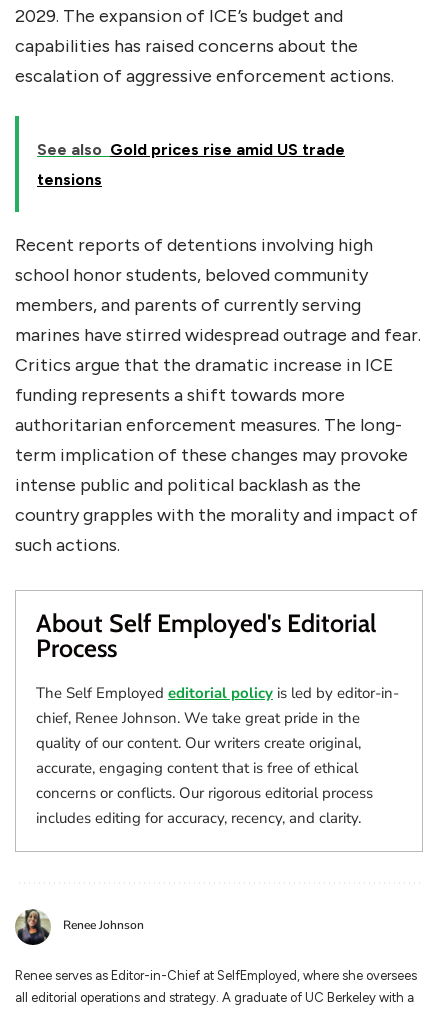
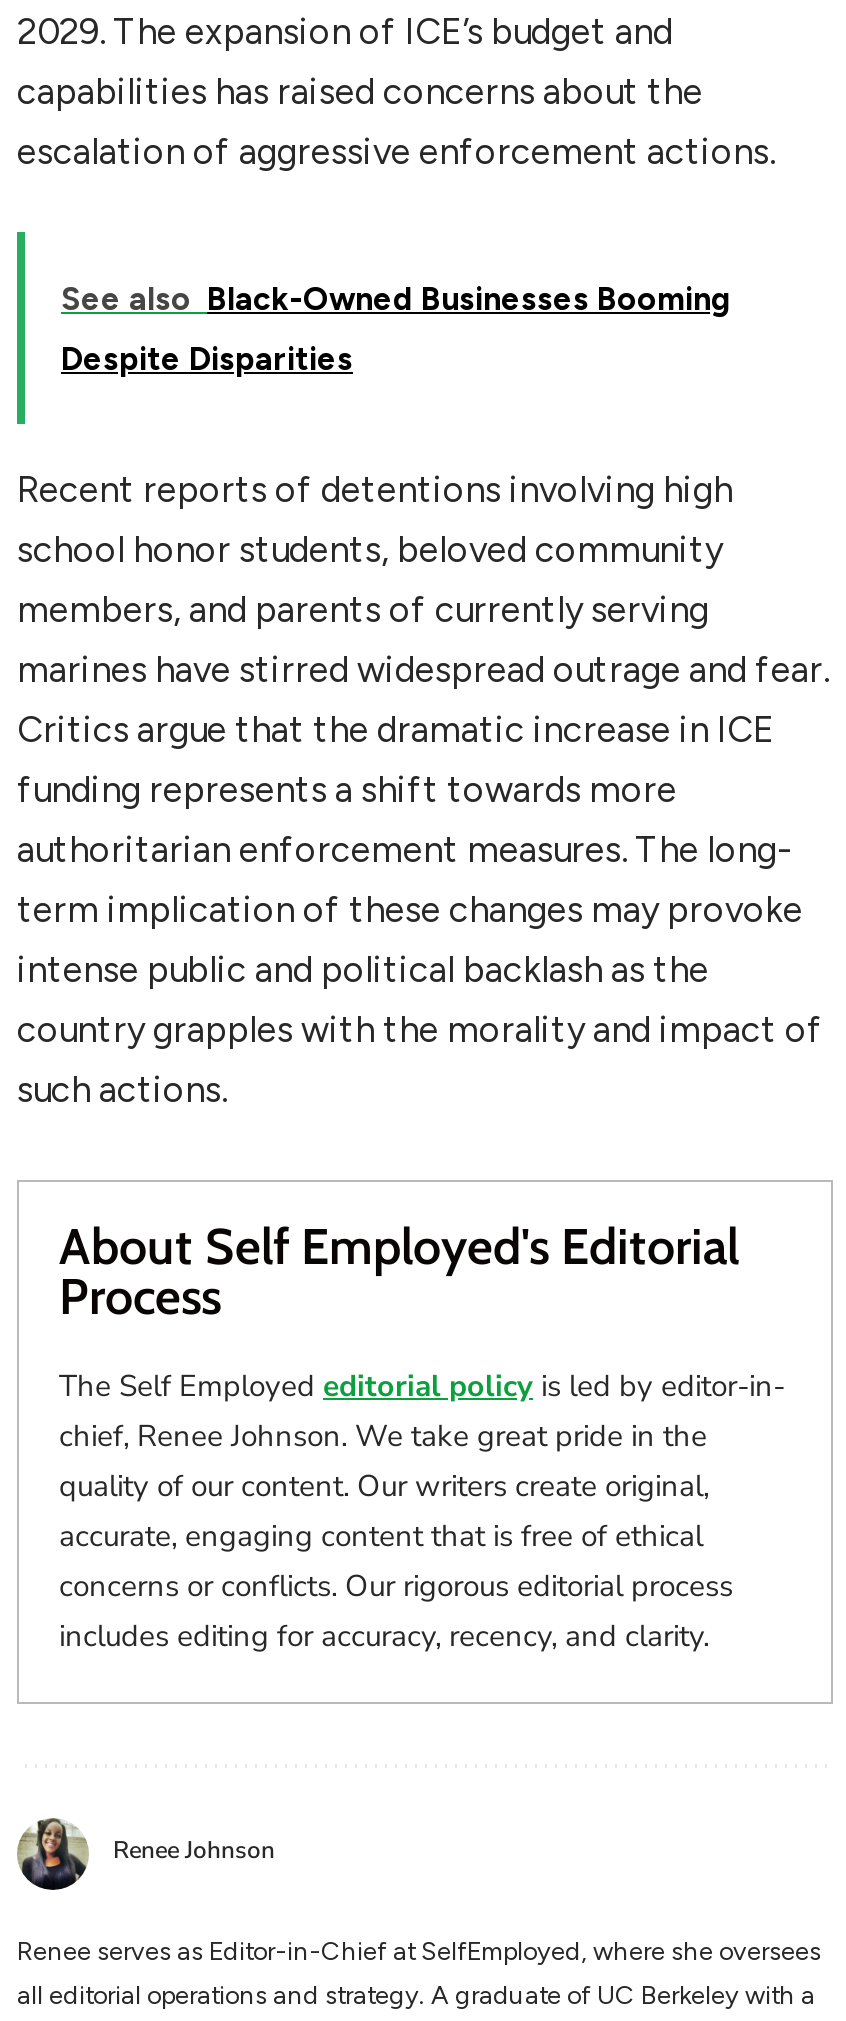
- See also Gold prices rise amid US trade
+ See also Black-Owned Businesses Booming

- tensions
+ Despite Disparities
